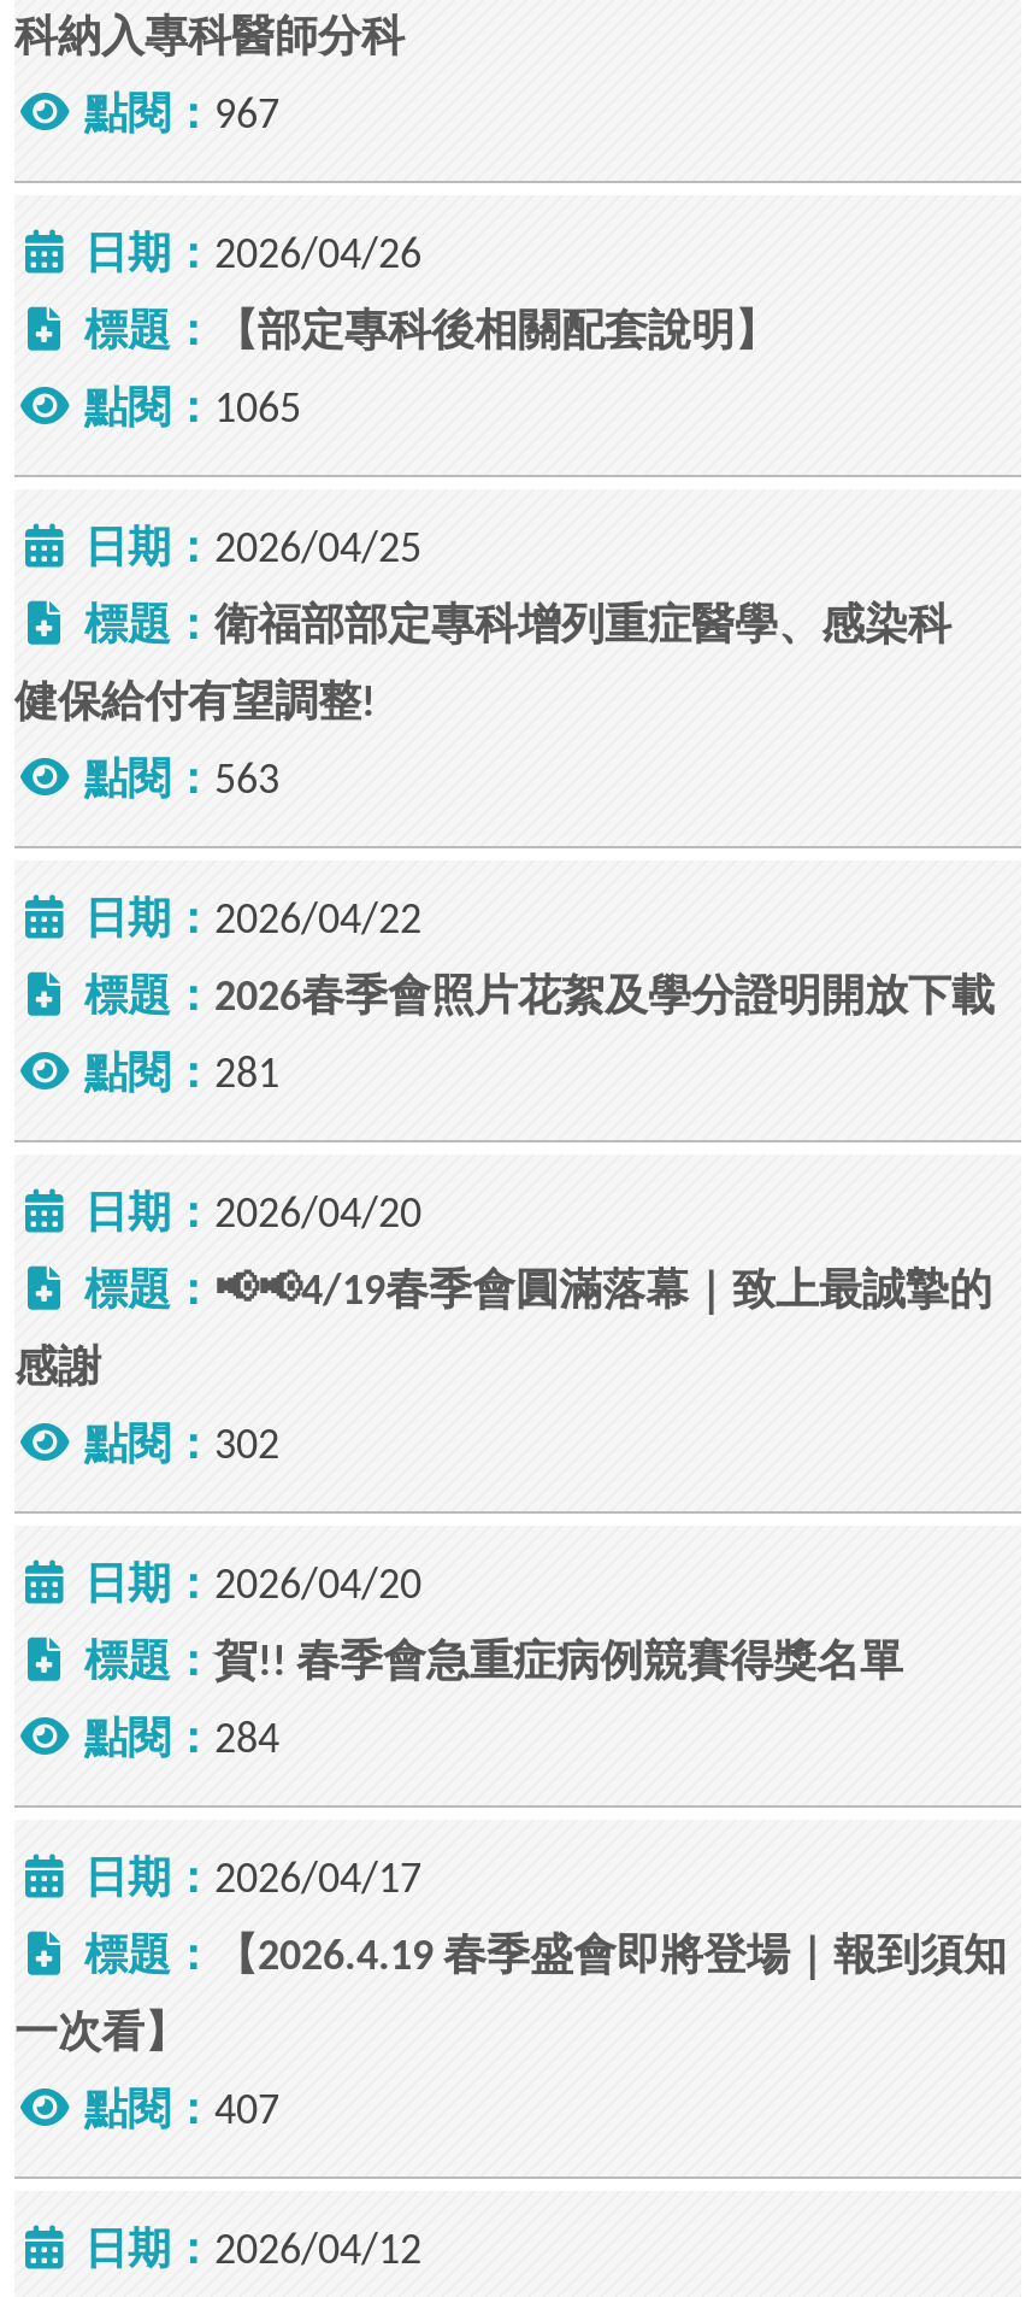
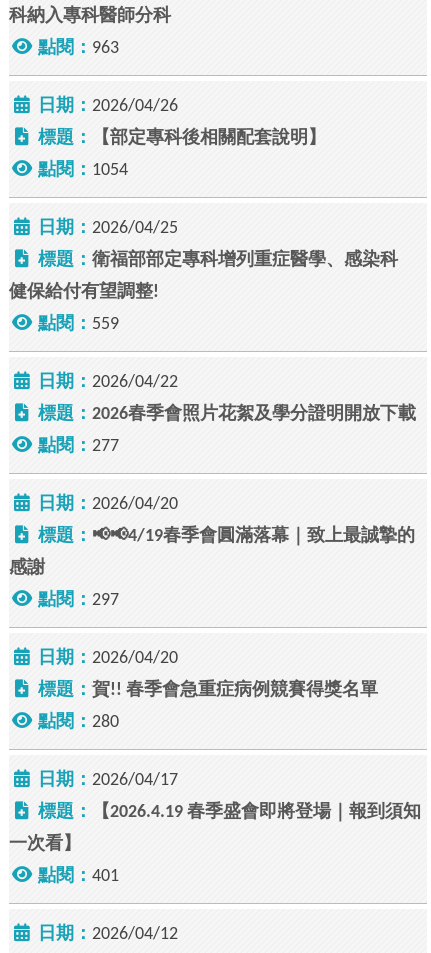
- 點閱：967
+ 點閱：963

- 點閱：1065
+ 點閱：1054

- 點閱：563
+ 點閱：559

- 點閱：281
+ 點閱：277

- 點閱：302
+ 點閱：297

- 點閱：284
+ 點閱：280

- 點閱：407
+ 點閱：401
